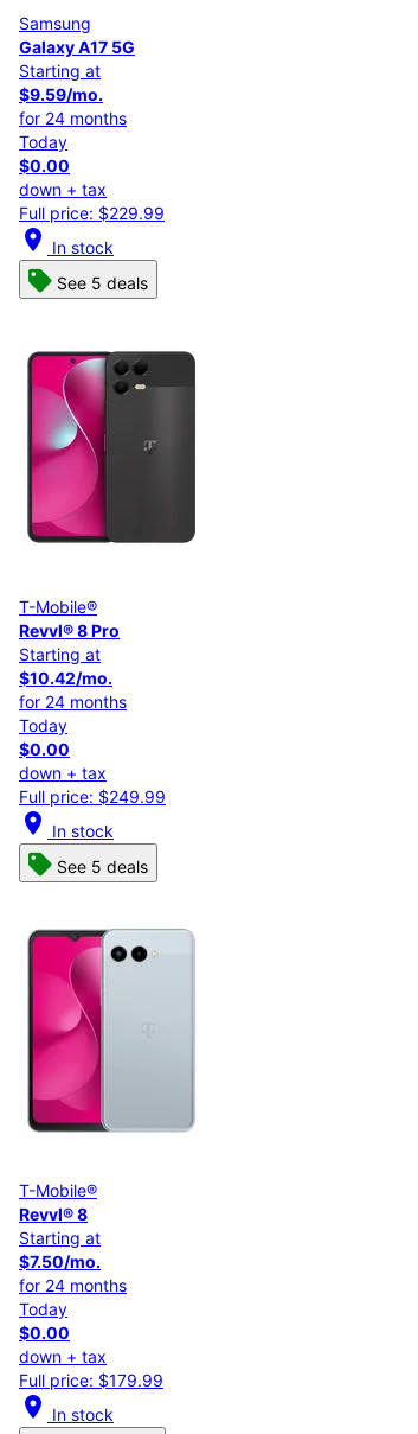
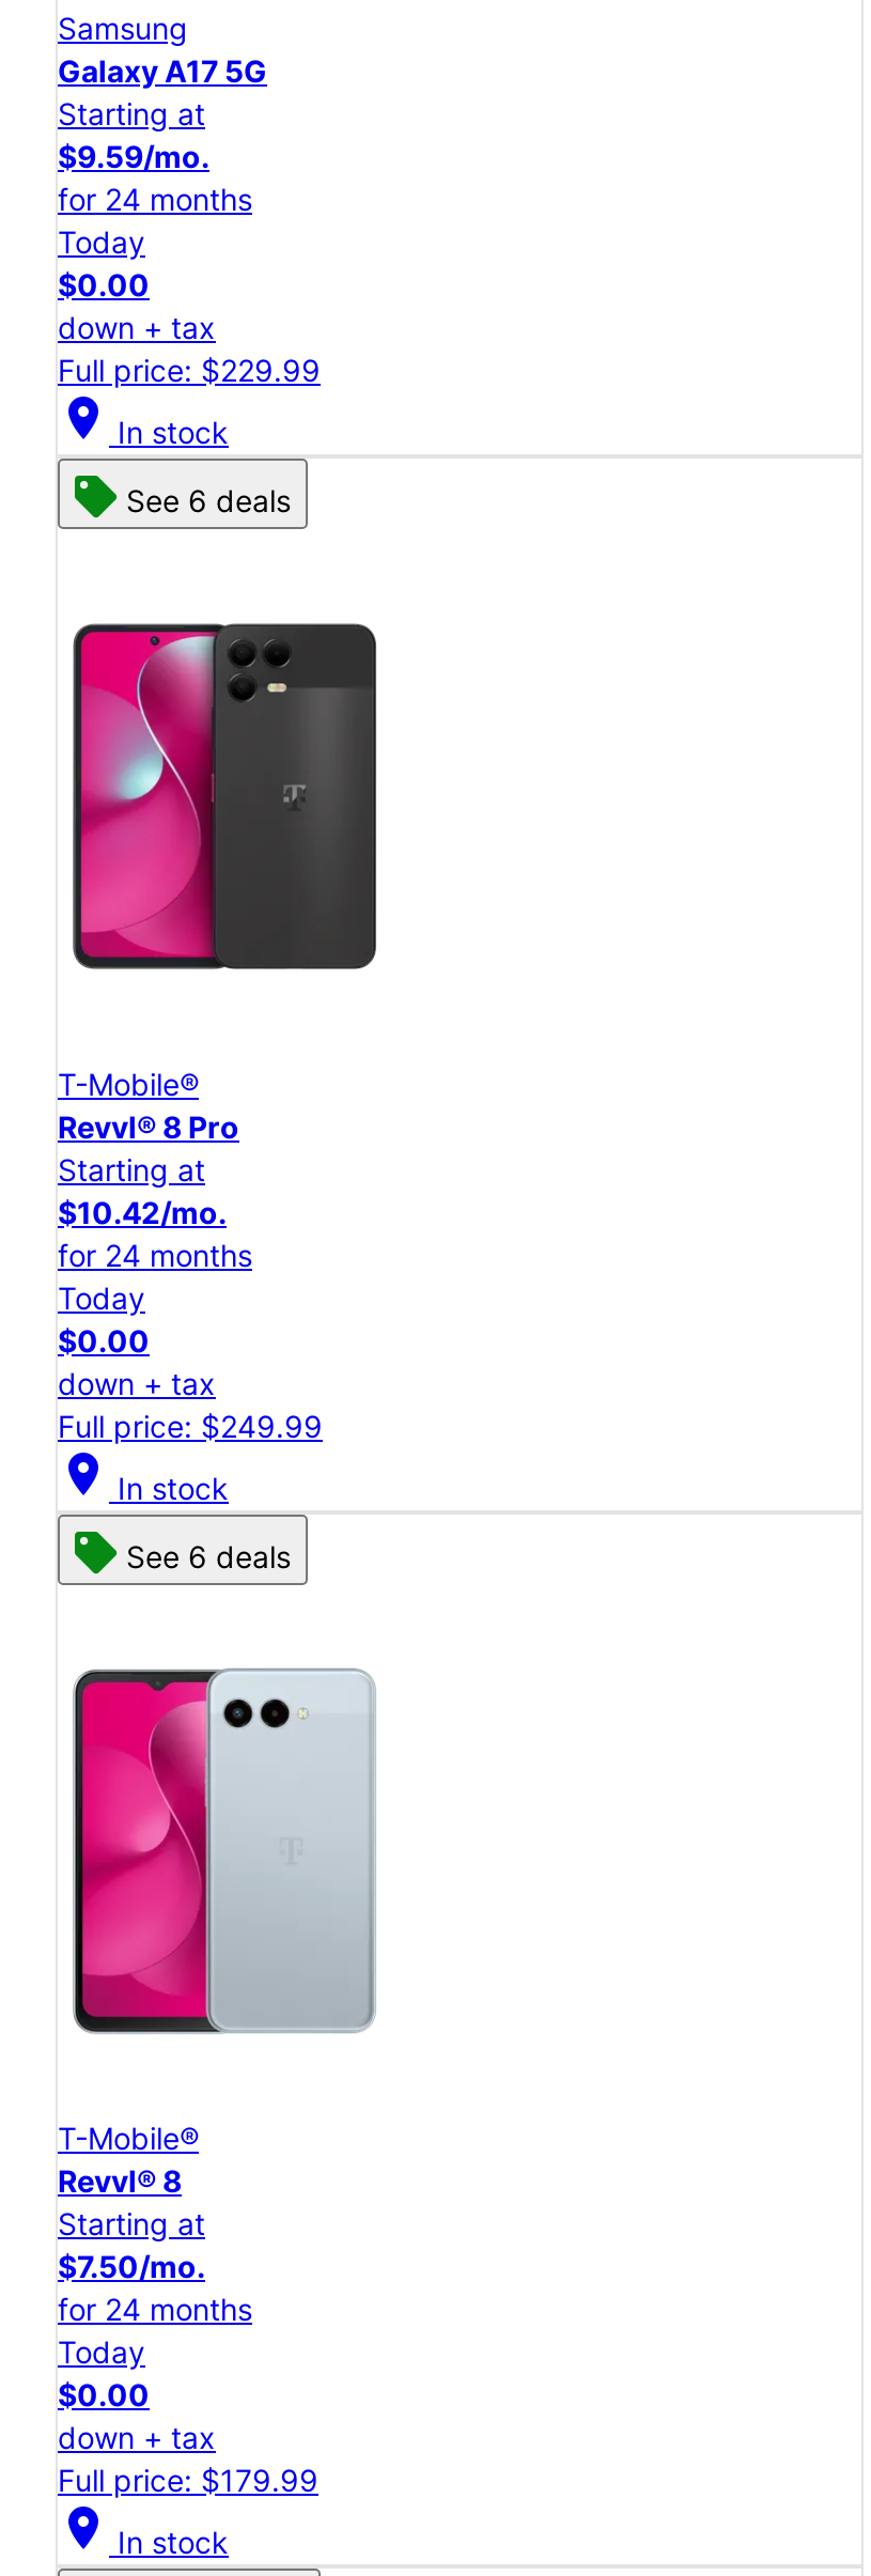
- See 5 deals
+ See 6 deals

- See 5 deals
+ See 6 deals
